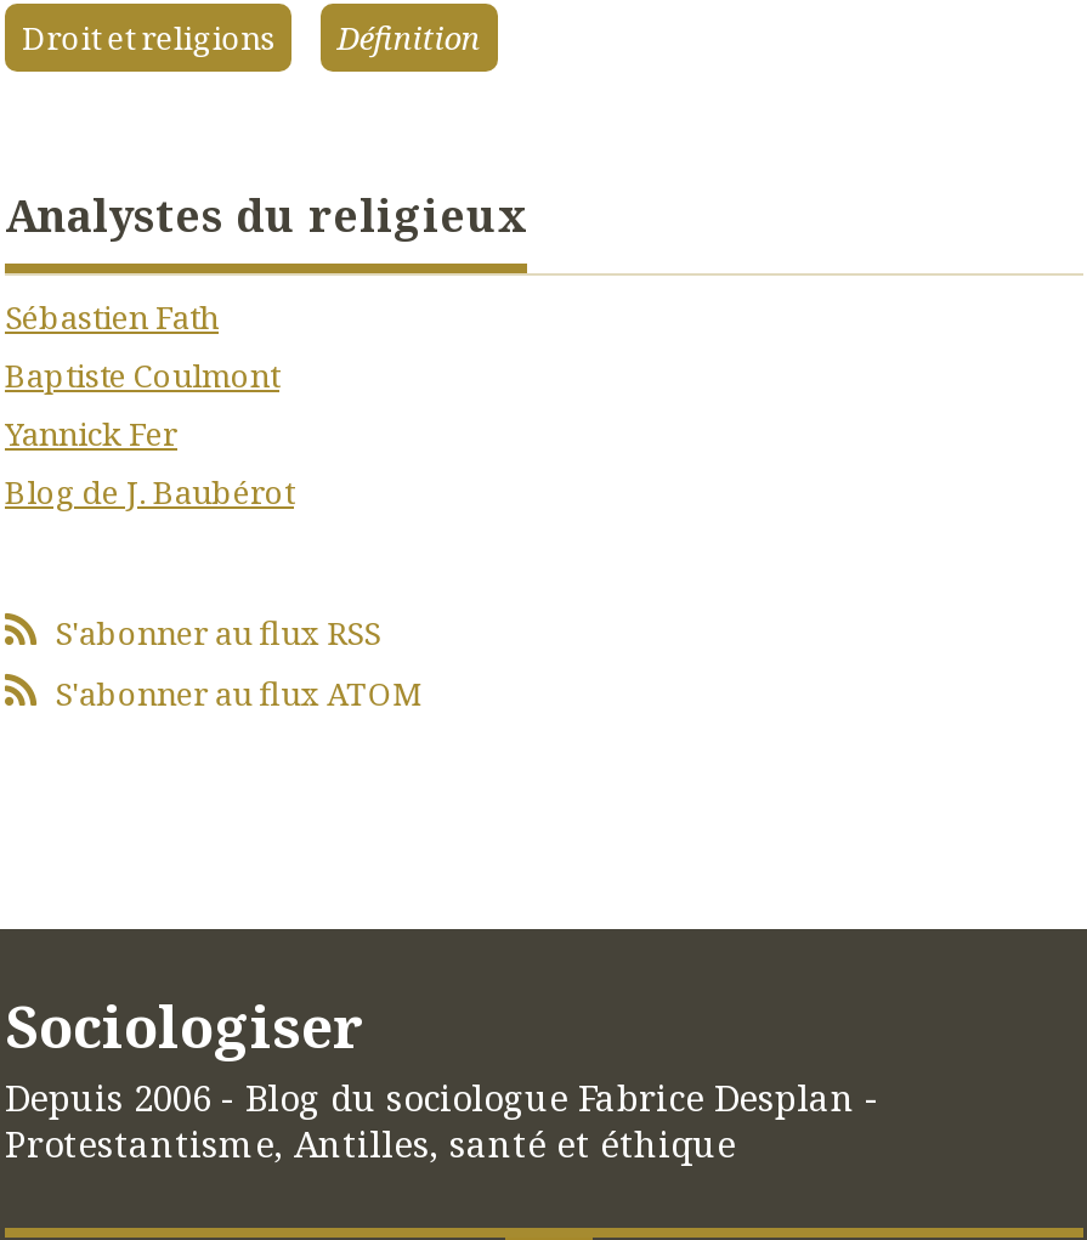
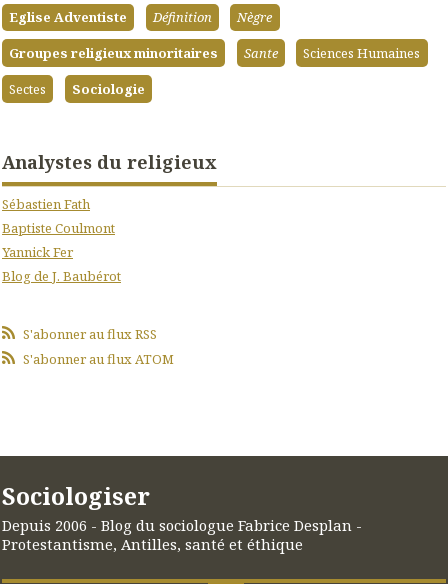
- Droit et religions
+ Eglise Adventiste

+ Nègre
+ Groupes religieux minoritaires
+ Sante
+ Sciences Humaines
+ Sectes
+ Sociologie
